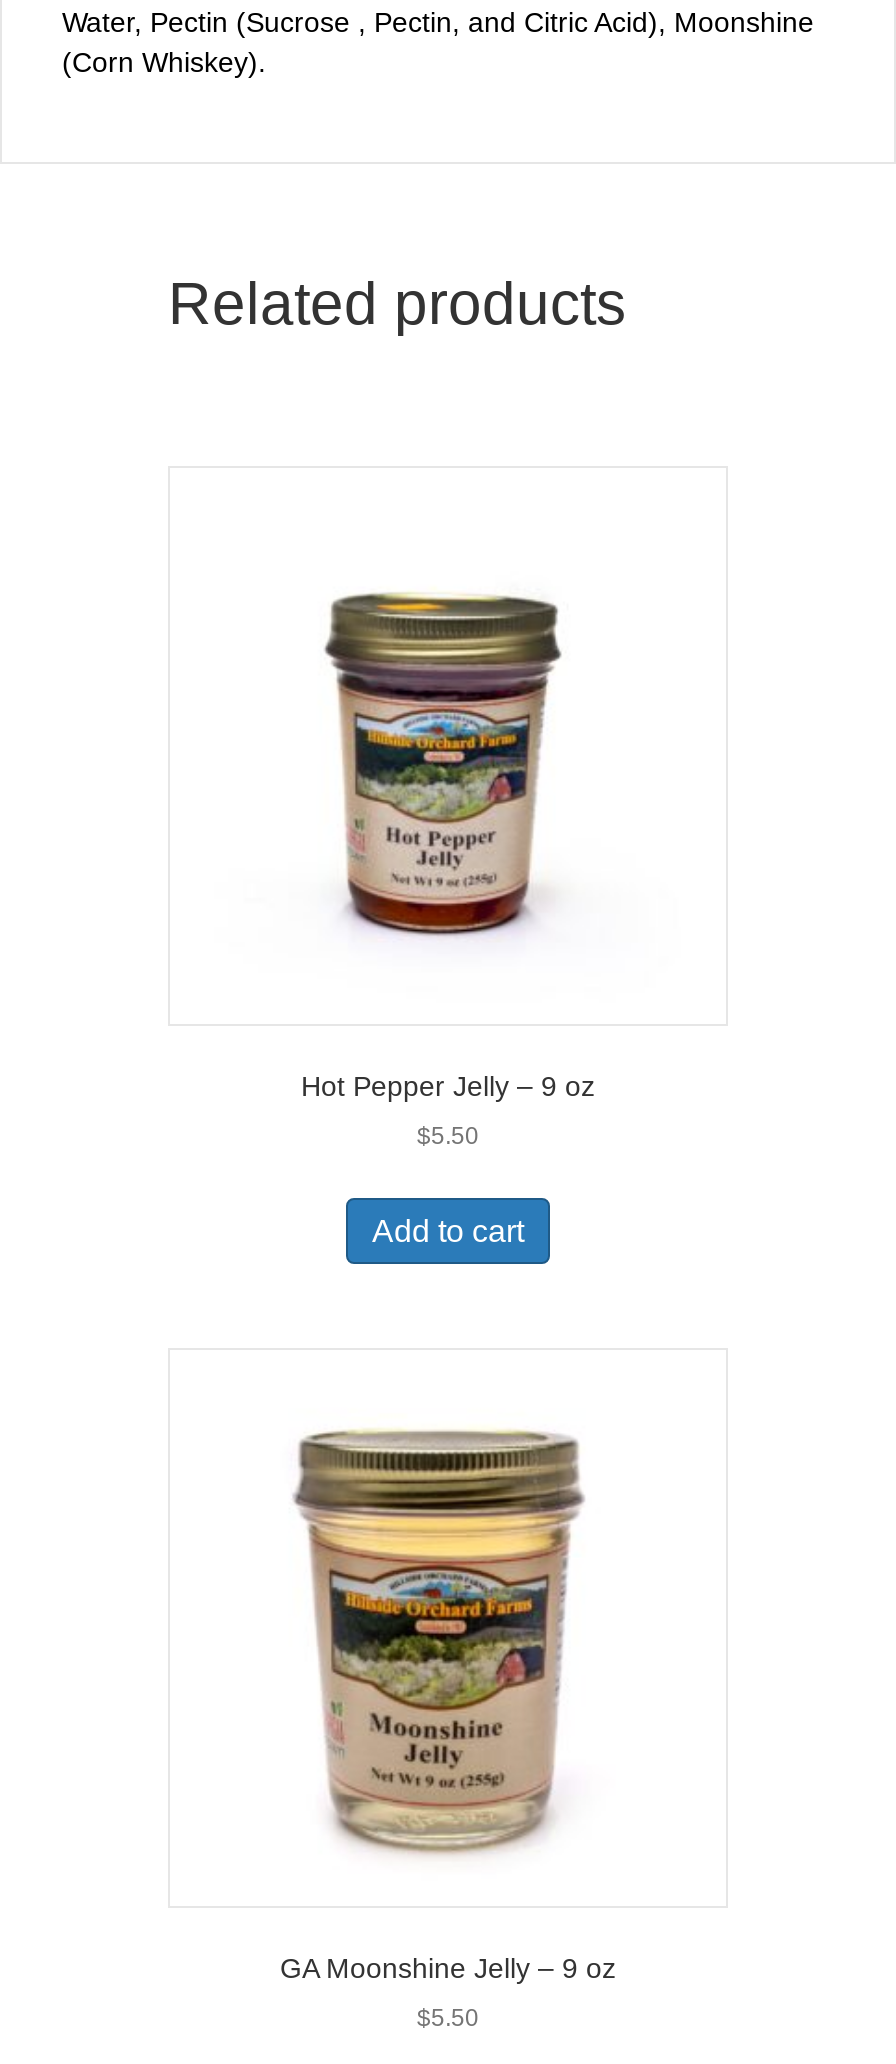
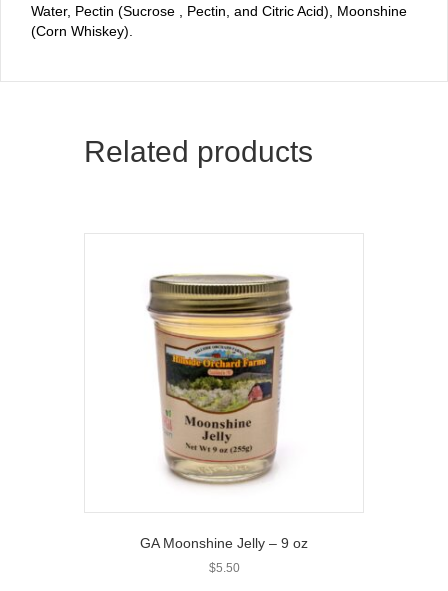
- [image]

- Hot Pepper Jelly – 9 oz
- $5.50
- Add to cart
